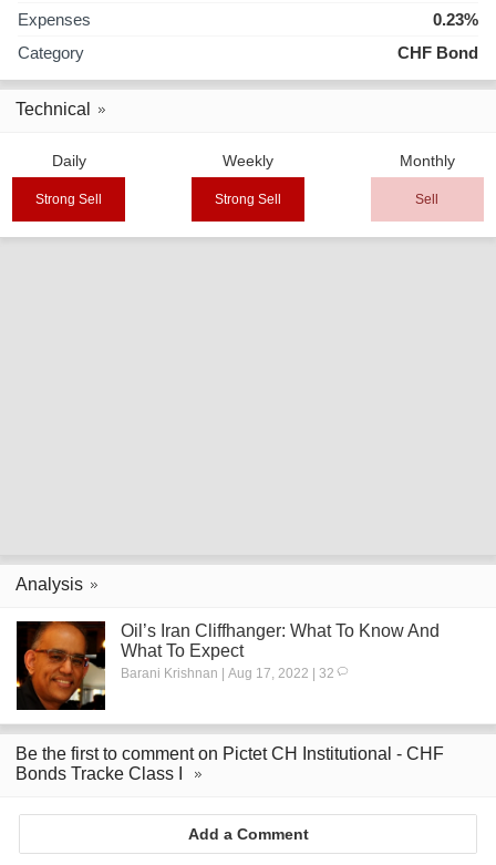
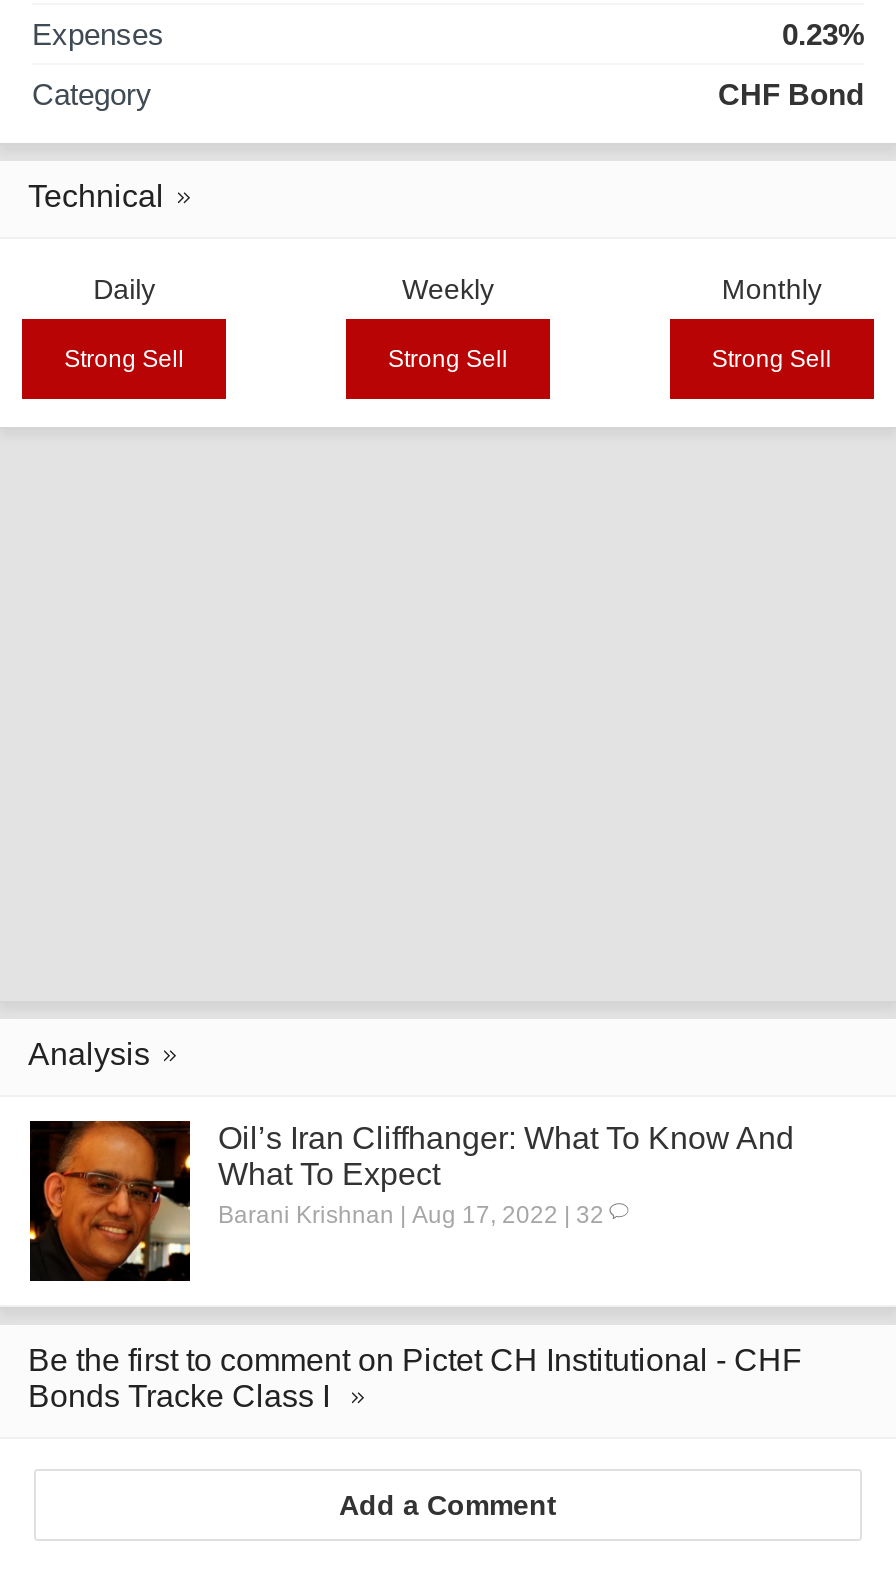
- Sell
+ Strong Sell
